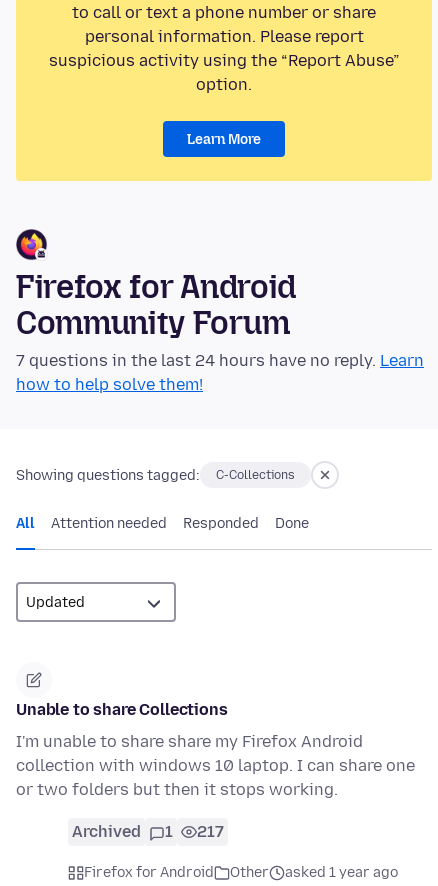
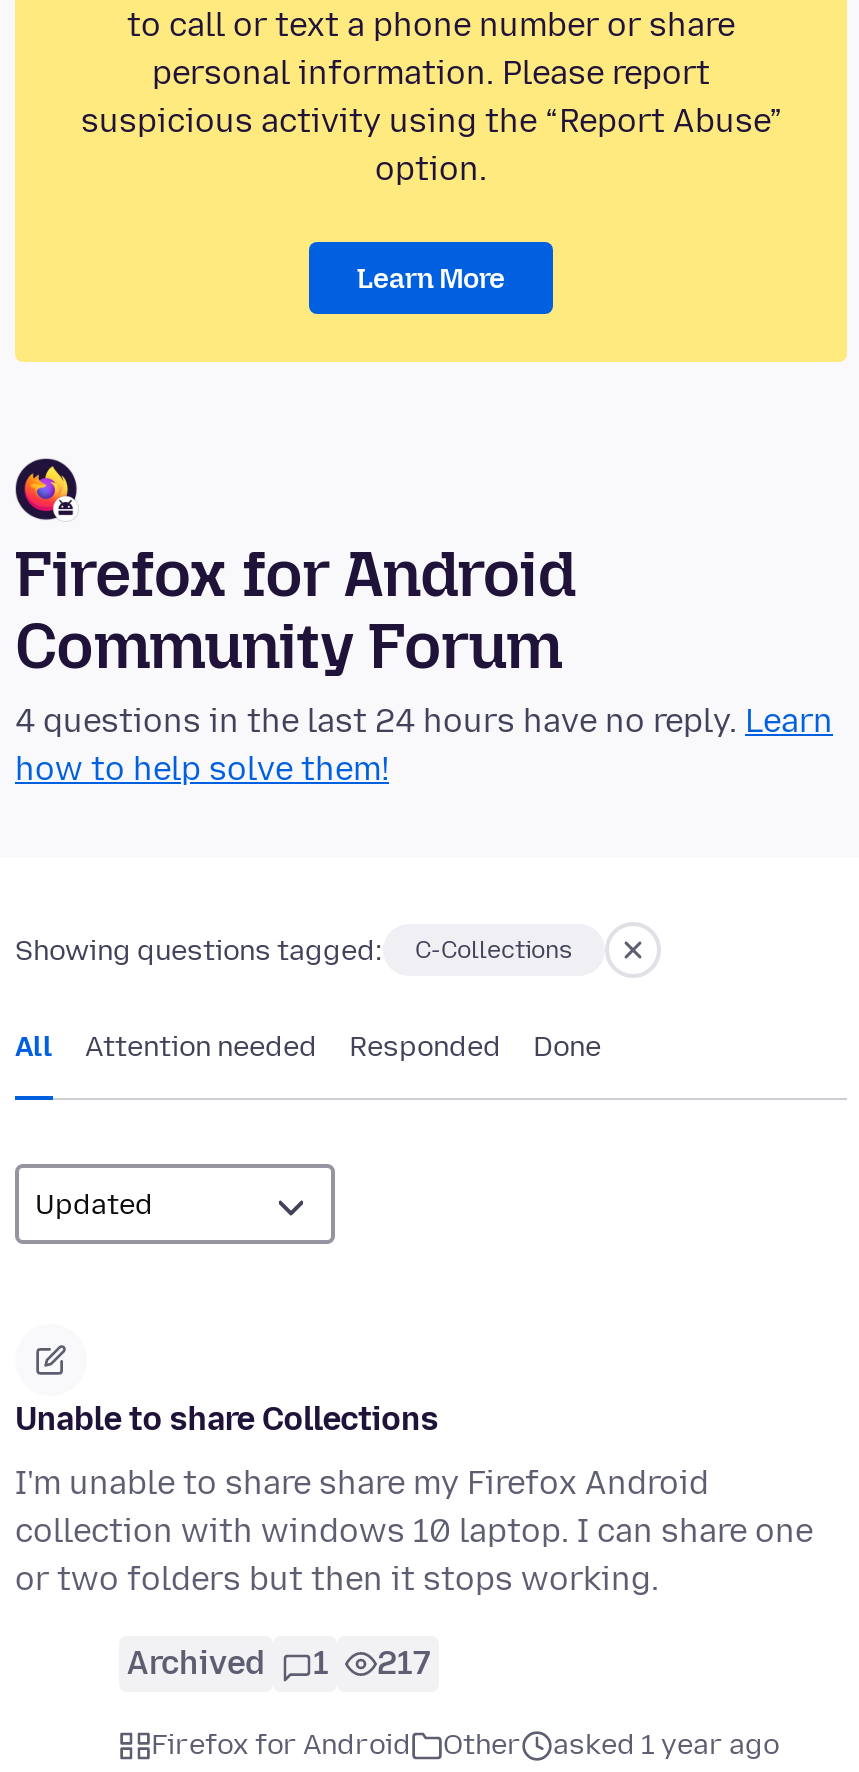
- 7 questions in the last 24 hours have no reply. Learn
+ 4 questions in the last 24 hours have no reply. Learn
